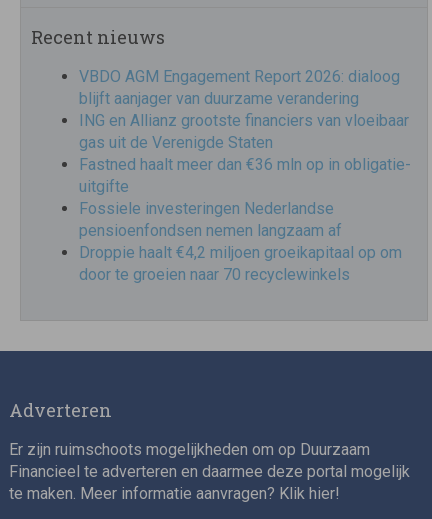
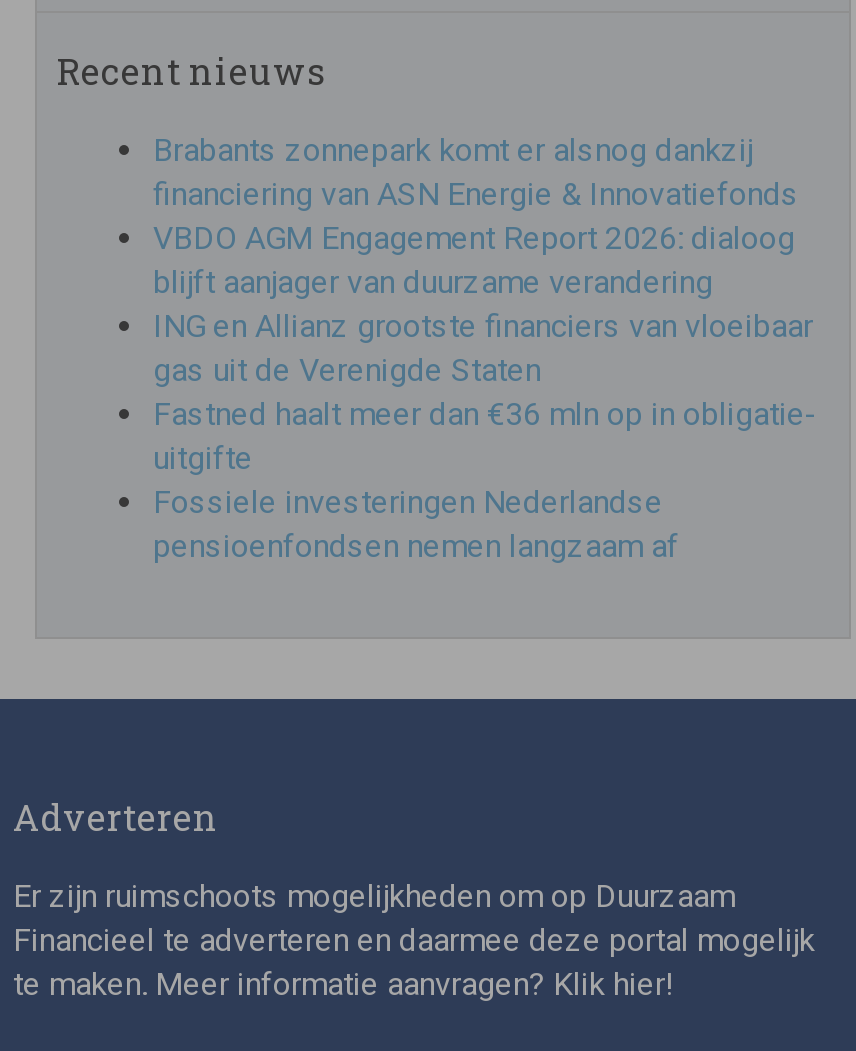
+ Brabants zonnepark komt er alsnog dankzij
+ financiering van ASN Energie & Innovatiefonds

moved down: VBDO AGM Engagement Report 2026: dialoog | blijft aanjager van duurzame verandering | ING en Allianz grootste financiers van vloeibaar | gas uit de Verenigde Staten | Fastned haalt meer dan €36 mln op in obligatie- | uitgifte | Fossiele investeringen Nederlandse | pensioenfondsen nemen langzaam af

- Droppie haalt €4,2 miljoen groeikapitaal op om
- door te groeien naar 70 recyclewinkels
